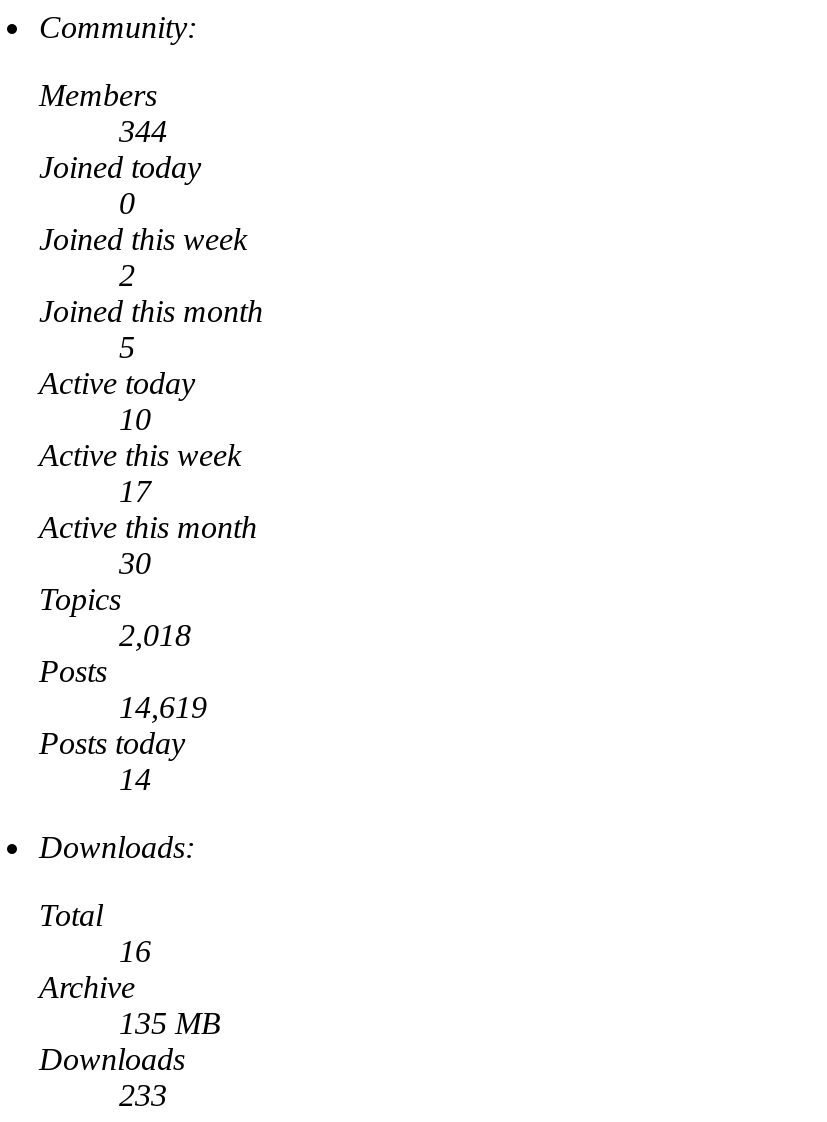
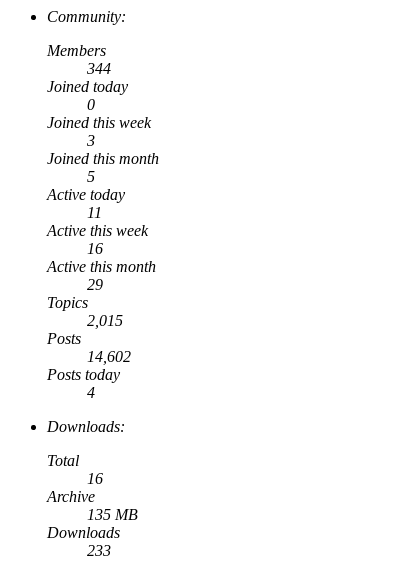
- 2
+ 3

- 10
+ 11

- 17
+ 16

- 30
+ 29

- 2,018
+ 2,015

- 14,619
+ 14,602

- 14
+ 4
